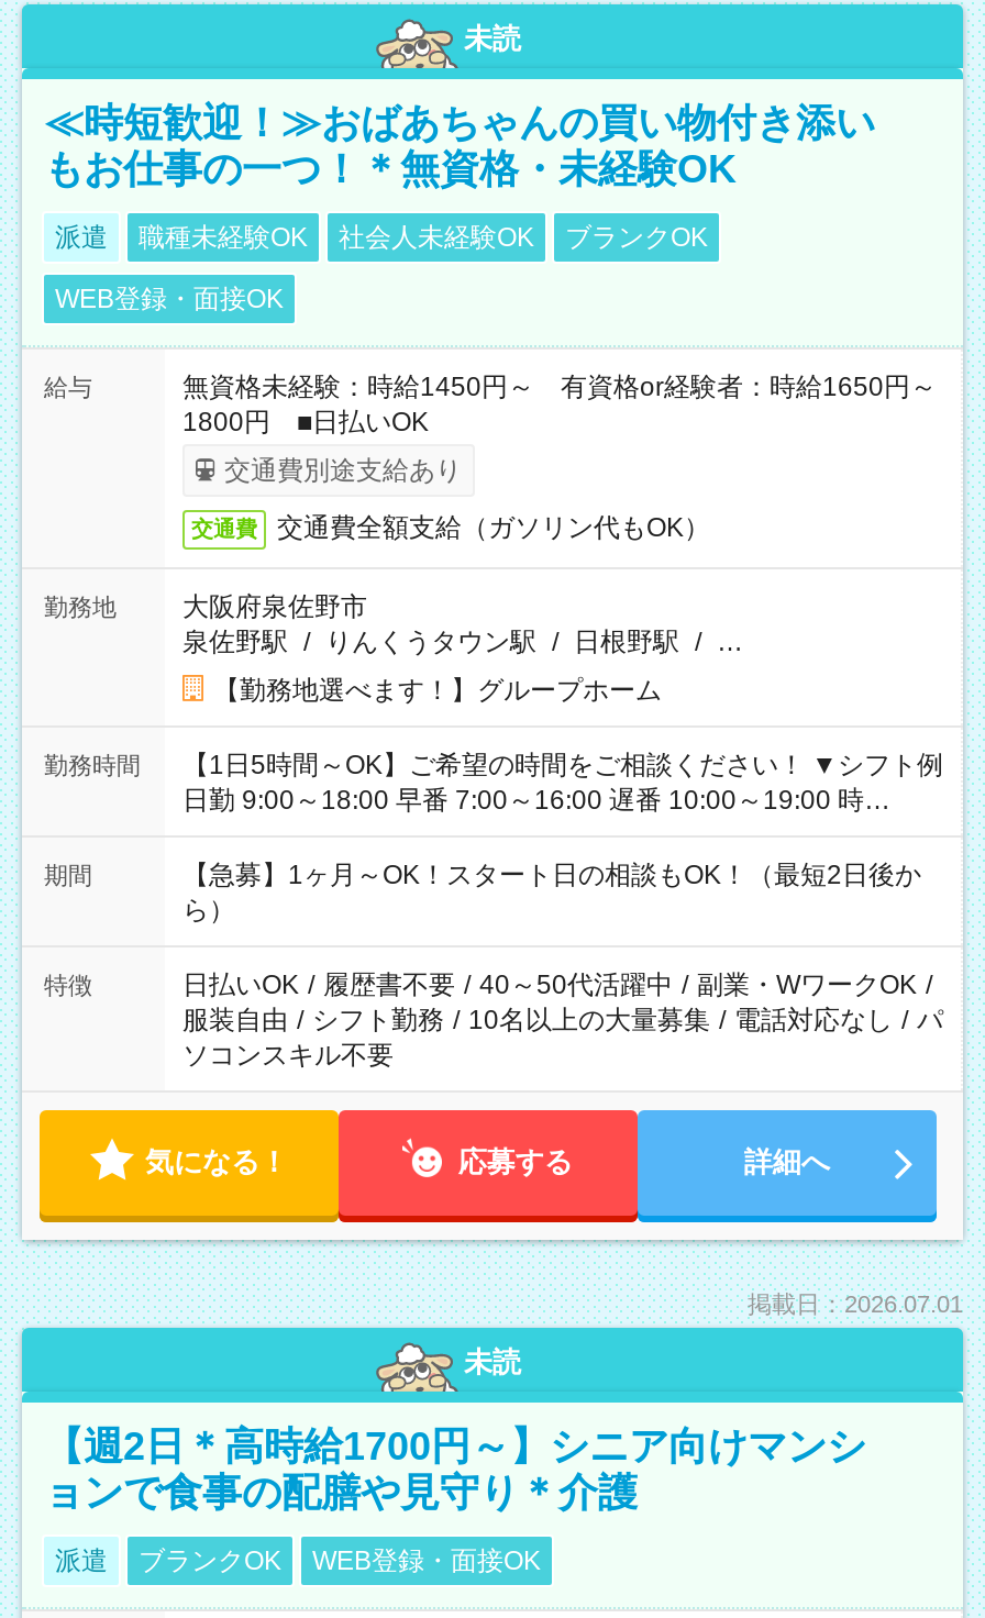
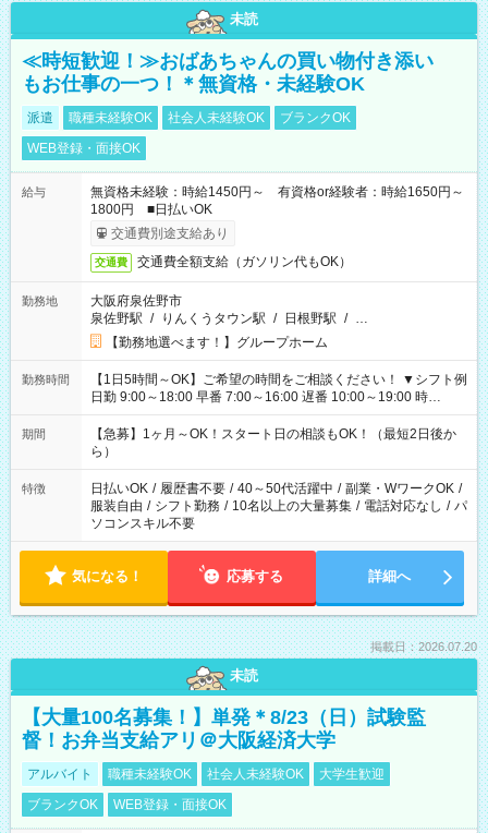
- 掲載日：2026.07.01
+ 掲載日：2026.07.20

- 【週2日＊高時給1700円～】シニア向けマンシ
- ョンで食事の配膳や見守り＊介護
+ 【大量100名募集！】単発＊8/23（日）試験監
+ 督！お弁当支給アリ＠大阪経済大学

- 派遣
+ アルバイト
+ 職種未経験OK
+ 社会人未経験OK
+ 大学生歓迎
